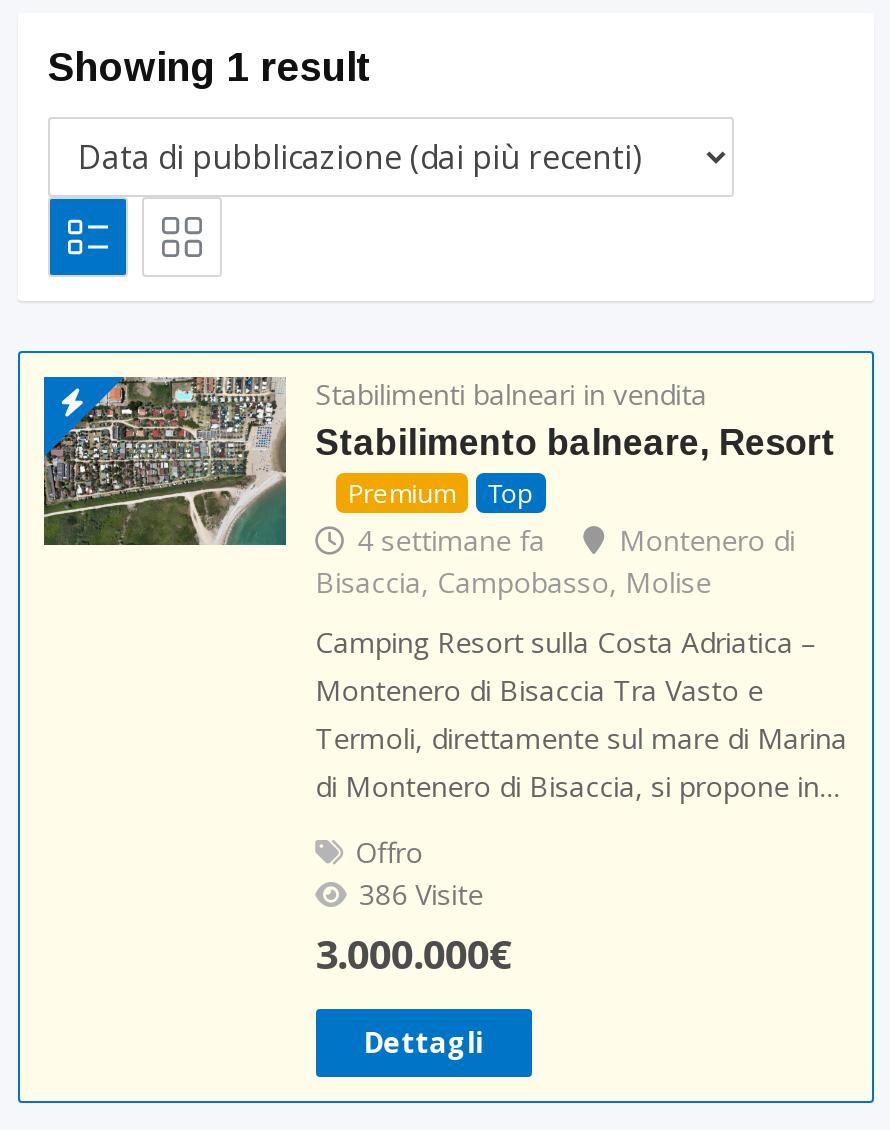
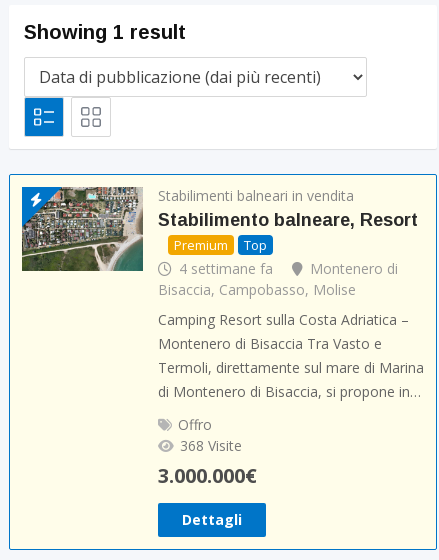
- 386 Visite
+ 368 Visite
